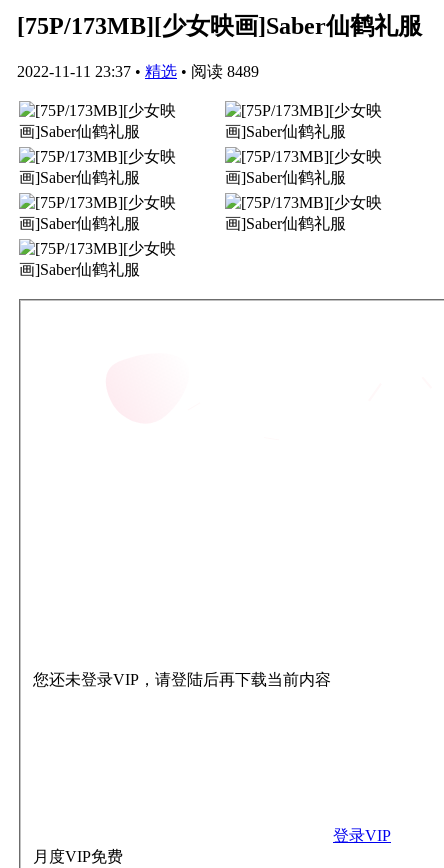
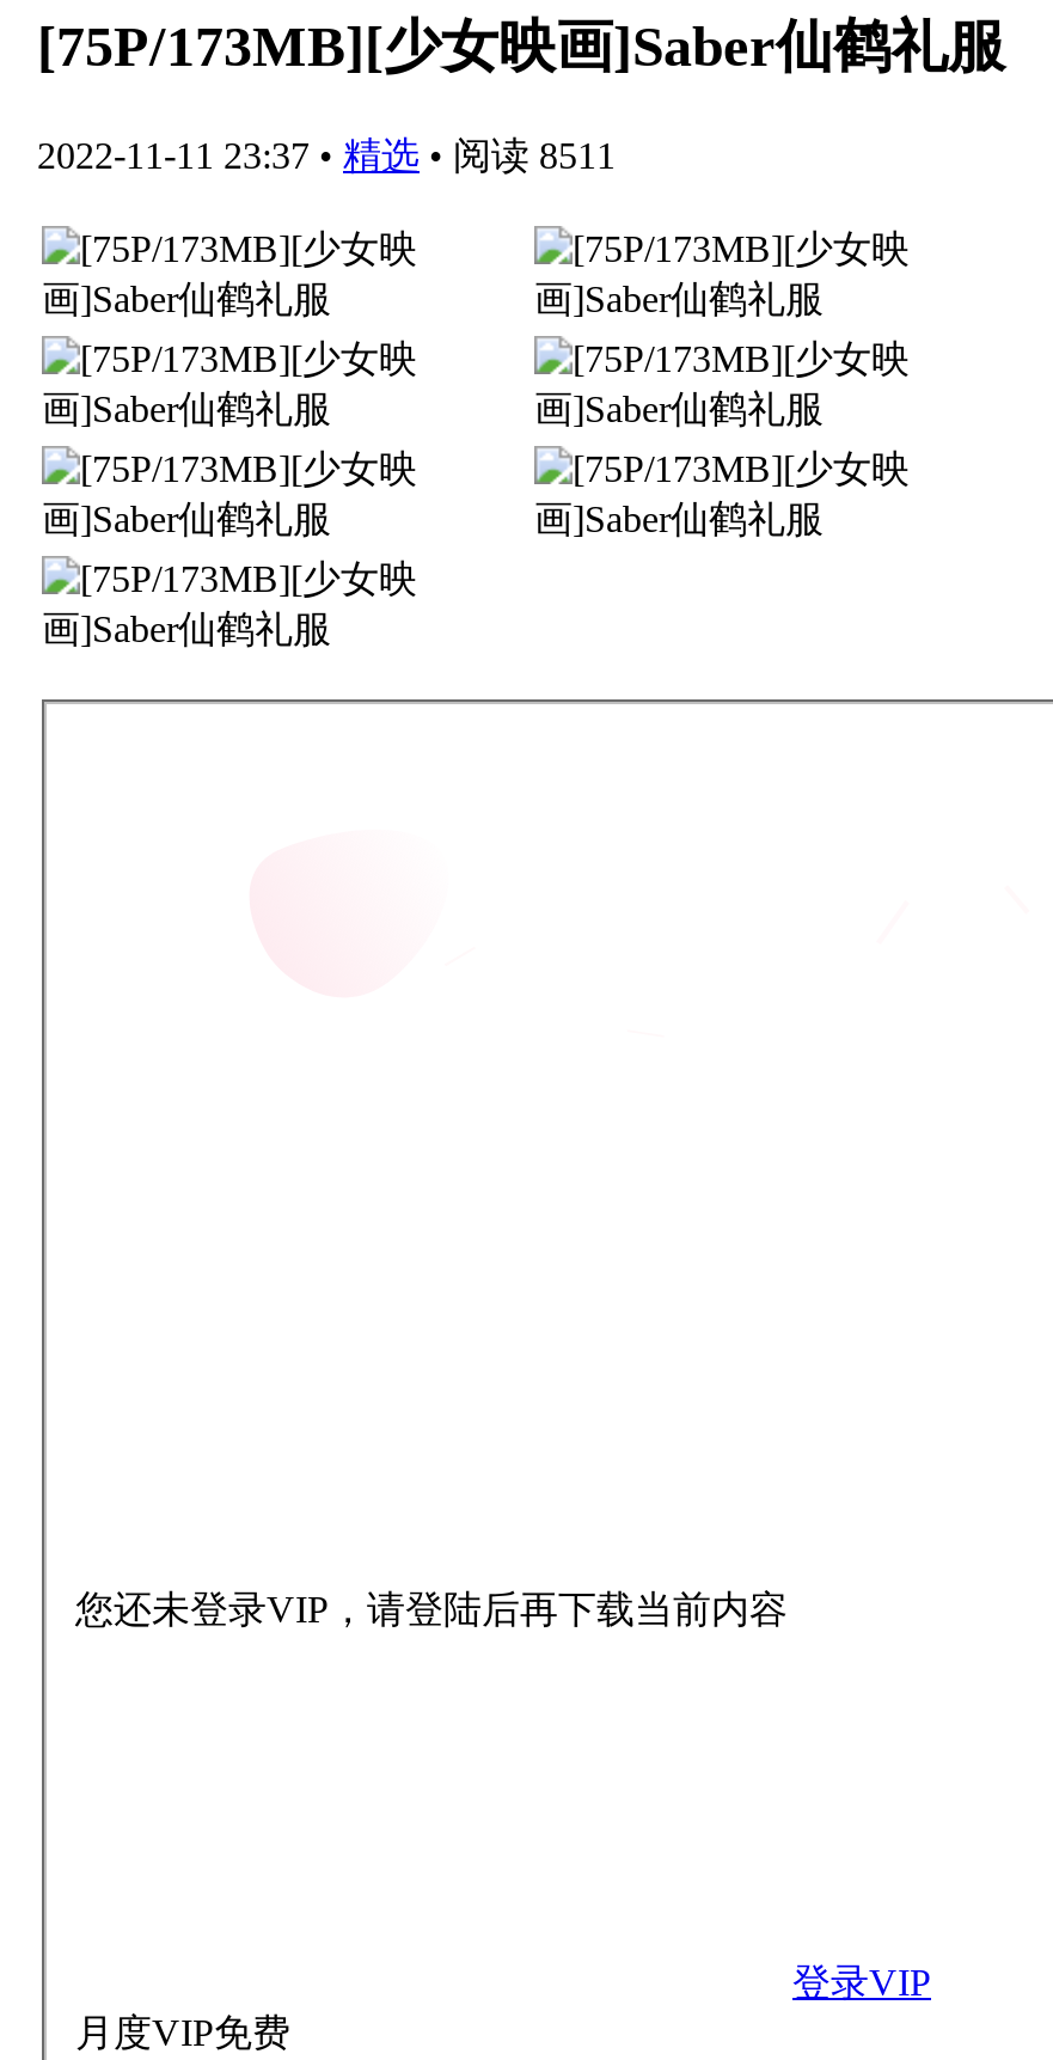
- 2022-11-11 23:37 • 精选 • 阅读 8489
+ 2022-11-11 23:37 • 精选 • 阅读 8511
